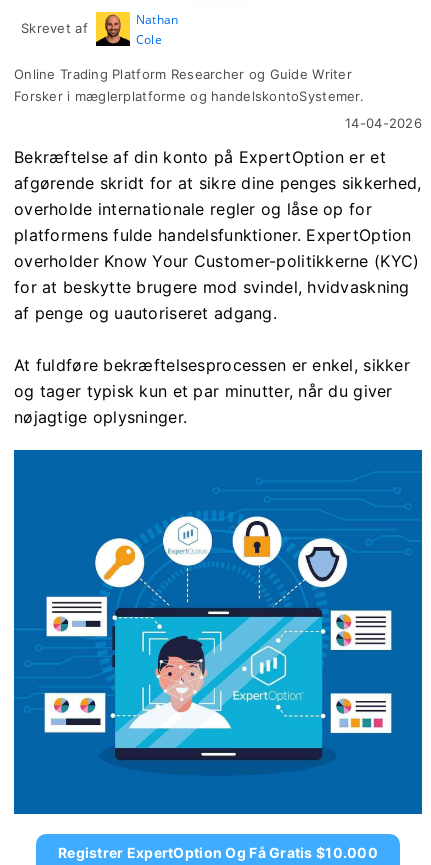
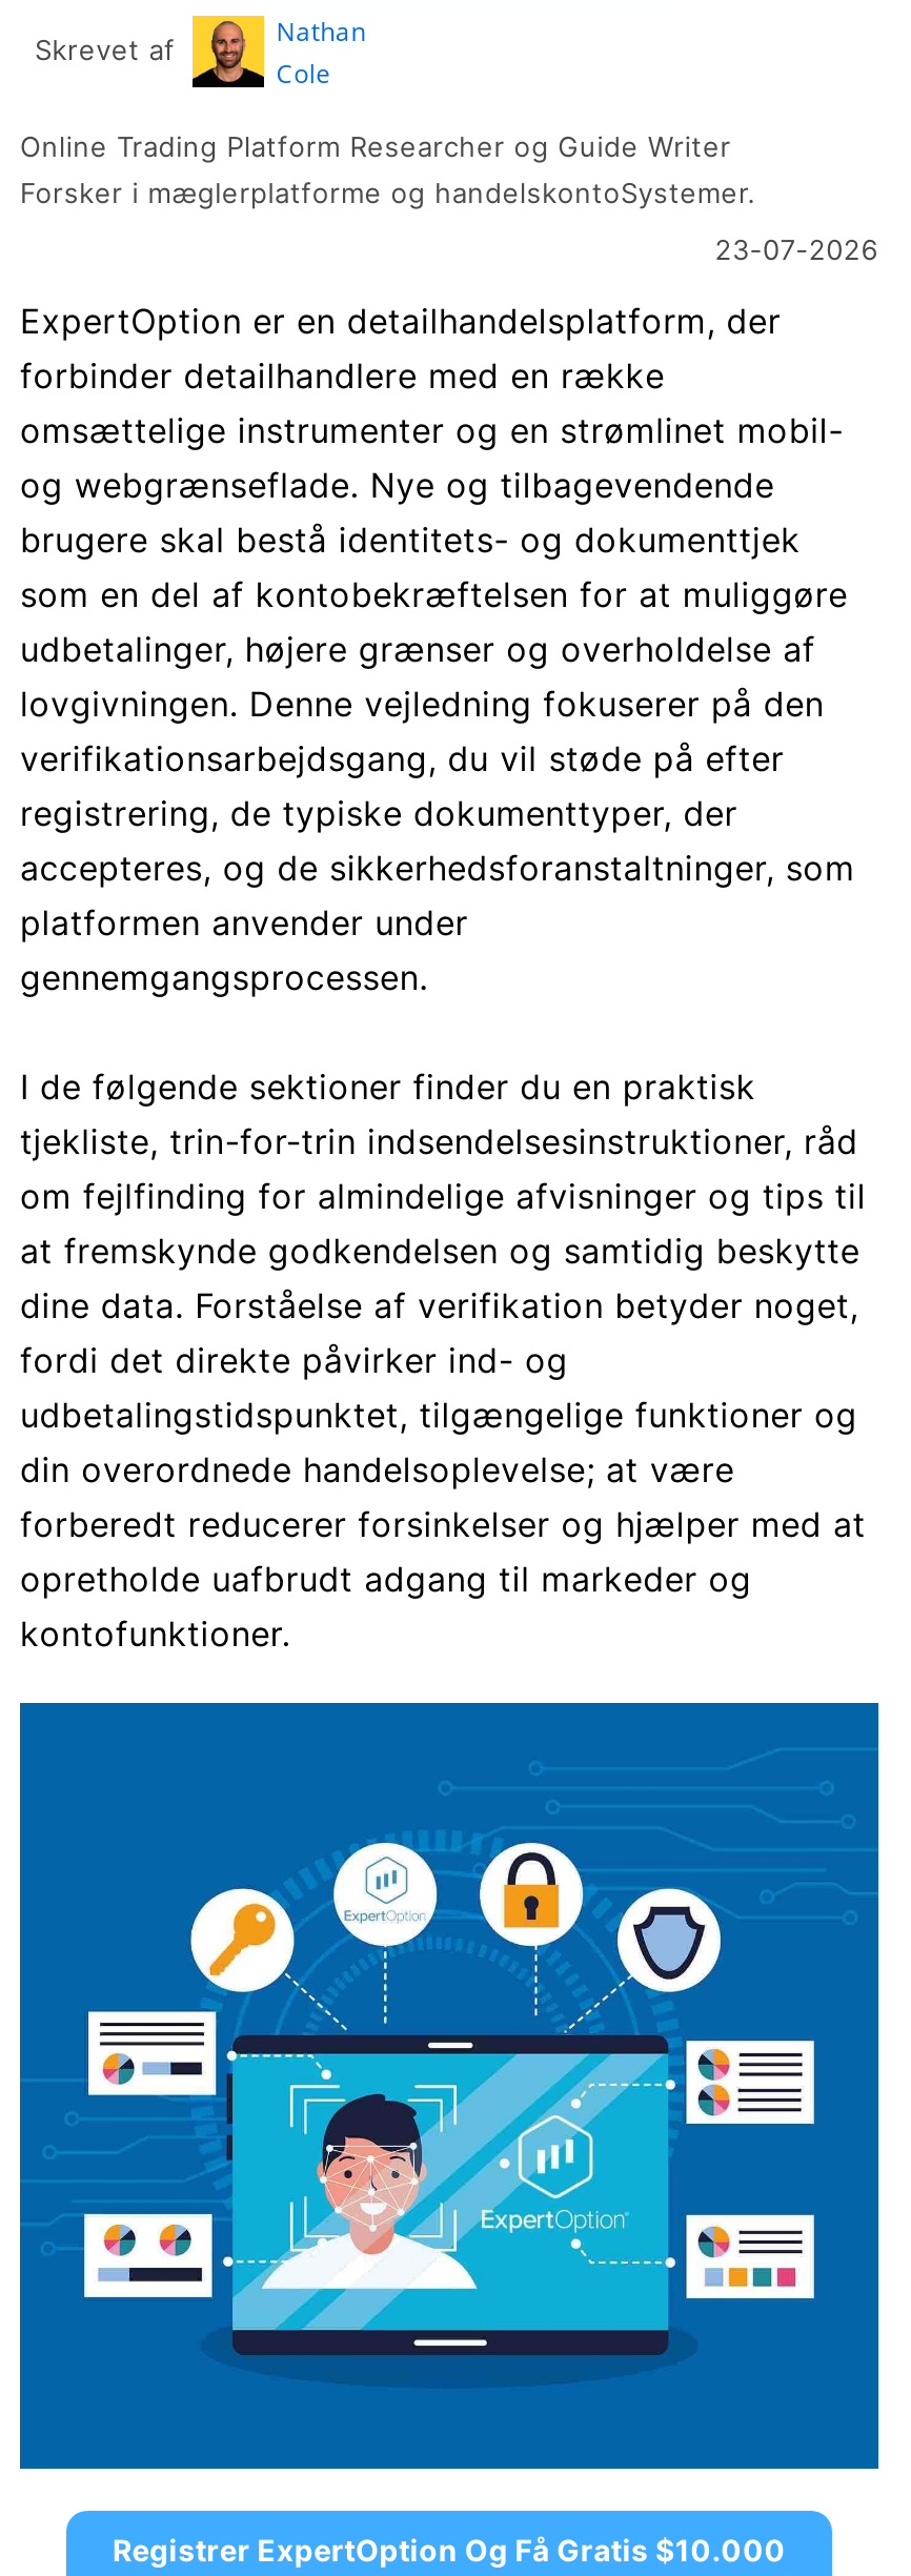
- 14-04-2026
+ 23-07-2026

- Bekræftelse af din konto på ExpertOption er et
- afgørende skridt for at sikre dine penges sikkerhed,
- overholde internationale regler og låse op for
- platformens fulde handelsfunktioner. ExpertOption
- overholder Know Your Customer-politikkerne (KYC)
- for at beskytte brugere mod svindel, hvidvaskning
- af penge og uautoriseret adgang.
+ ExpertOption er en detailhandelsplatform, der
+ forbinder detailhandlere med en række
+ omsættelige instrumenter og en strømlinet mobil-
+ og webgrænseflade. Nye og tilbagevendende
+ brugere skal bestå identitets- og dokumenttjek
+ som en del af kontobekræftelsen for at muliggøre
+ udbetalinger, højere grænser og overholdelse af
+ lovgivningen. Denne vejledning fokuserer på den
+ verifikationsarbejdsgang, du vil støde på efter
+ registrering, de typiske dokumenttyper, der
+ accepteres, og de sikkerhedsforanstaltninger, som
+ platformen anvender under
+ gennemgangsprocessen.

- At fuldføre bekræftelsesprocessen er enkel, sikker
- og tager typisk kun et par minutter, når du giver
- nøjagtige oplysninger.
+ I de følgende sektioner finder du en praktisk
+ tjekliste, trin-for-trin indsendelsesinstruktioner, råd
+ om fejlfinding for almindelige afvisninger og tips til
+ at fremskynde godkendelsen og samtidig beskytte
+ dine data. Forståelse af verifikation betyder noget,
+ fordi det direkte påvirker ind- og
+ udbetalingstidspunktet, tilgængelige funktioner og
+ din overordnede handelsoplevelse; at være
+ forberedt reducerer forsinkelser og hjælper med at
+ opretholde uafbrudt adgang til markeder og
+ kontofunktioner.
